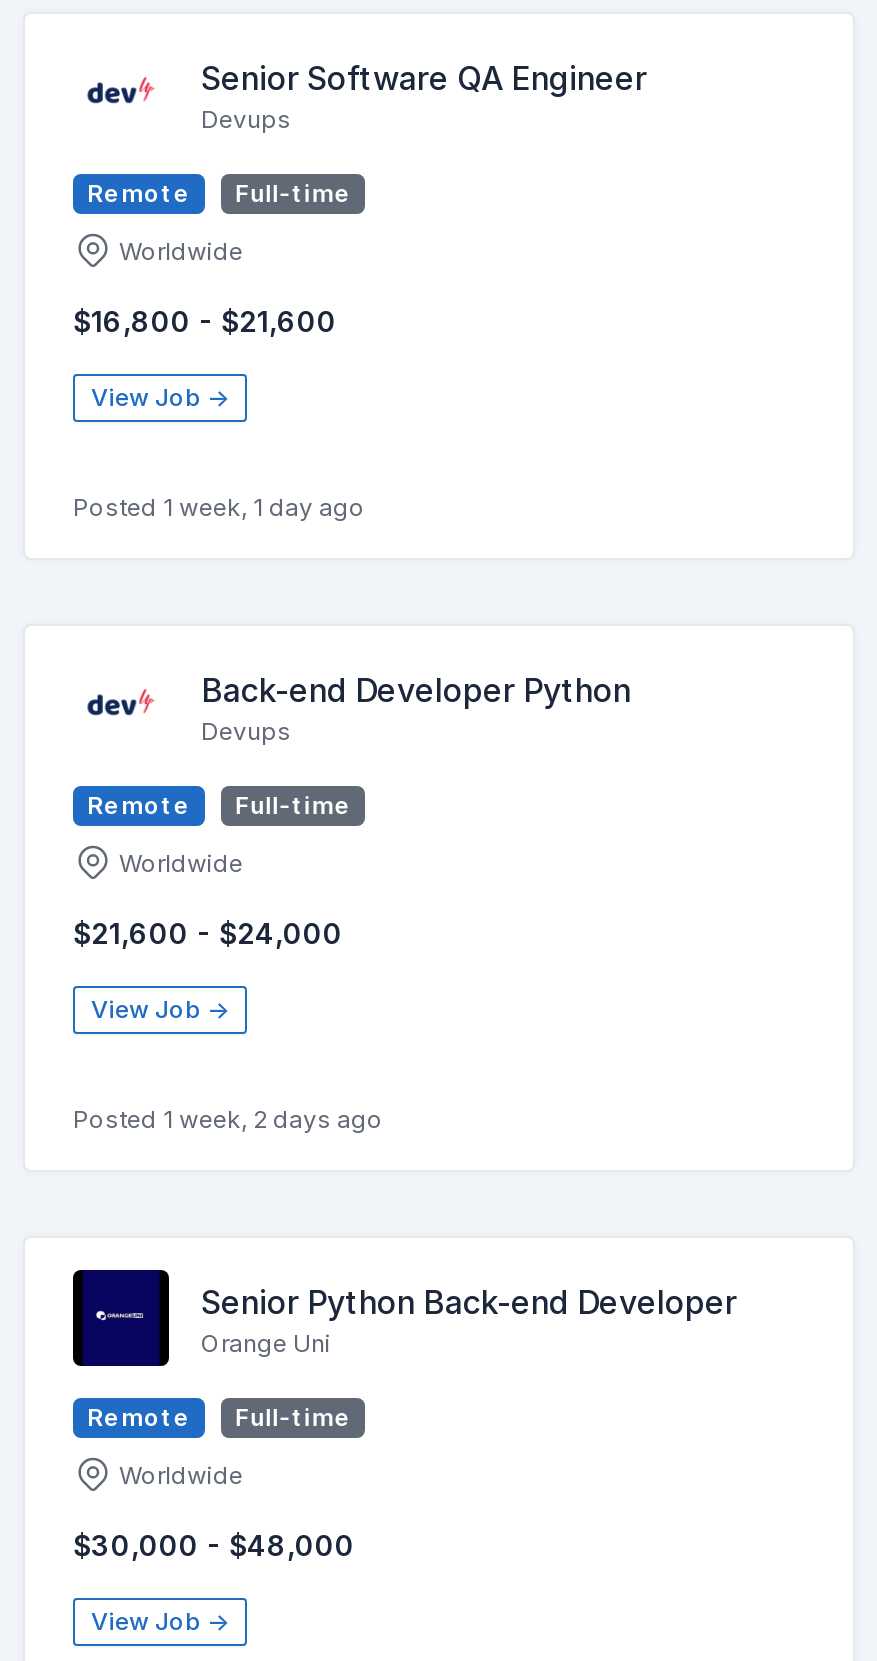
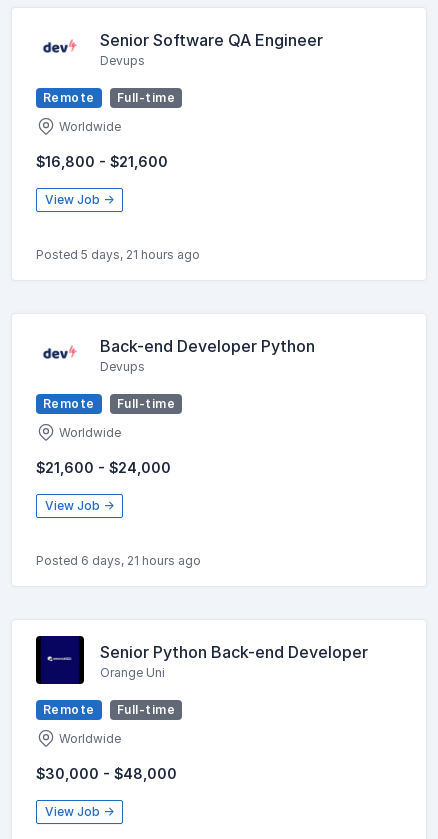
- Posted 1 week, 1 day ago
+ Posted 5 days, 21 hours ago

- Posted 1 week, 2 days ago
+ Posted 6 days, 21 hours ago
